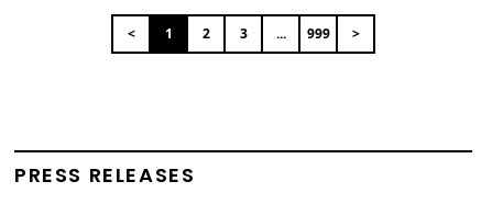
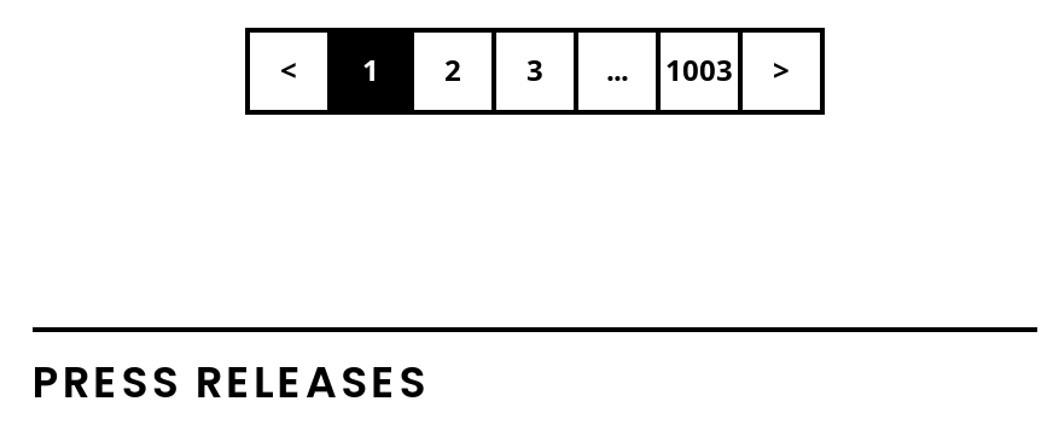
- 999
+ 1003
